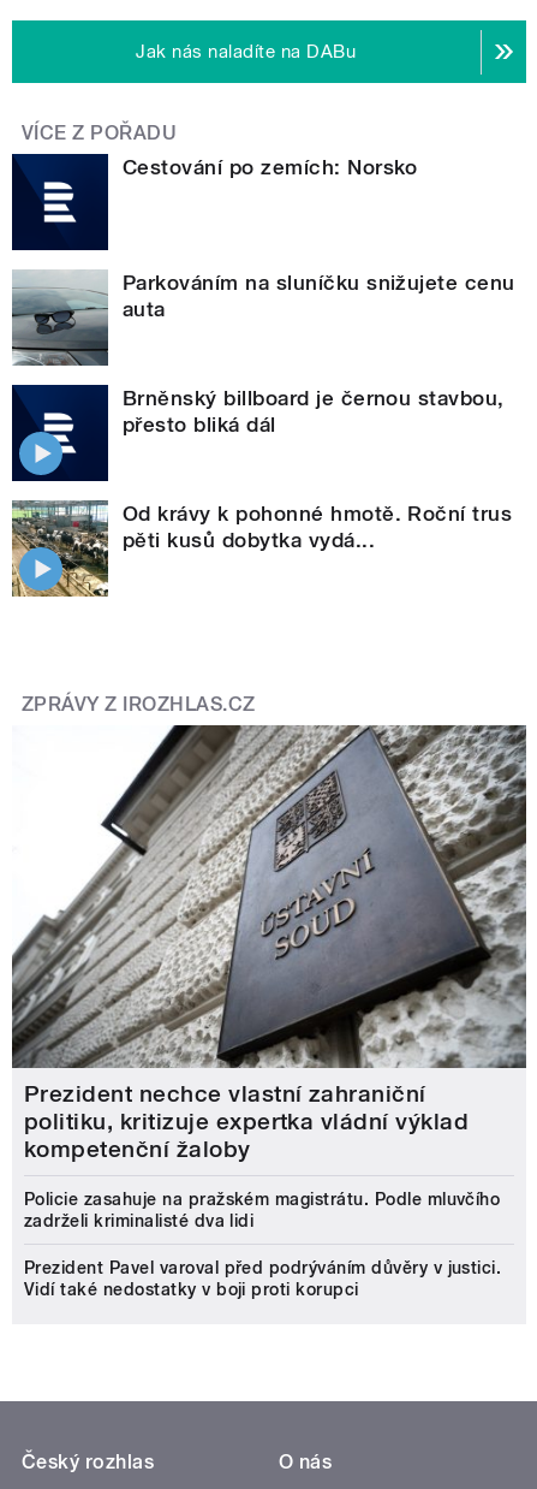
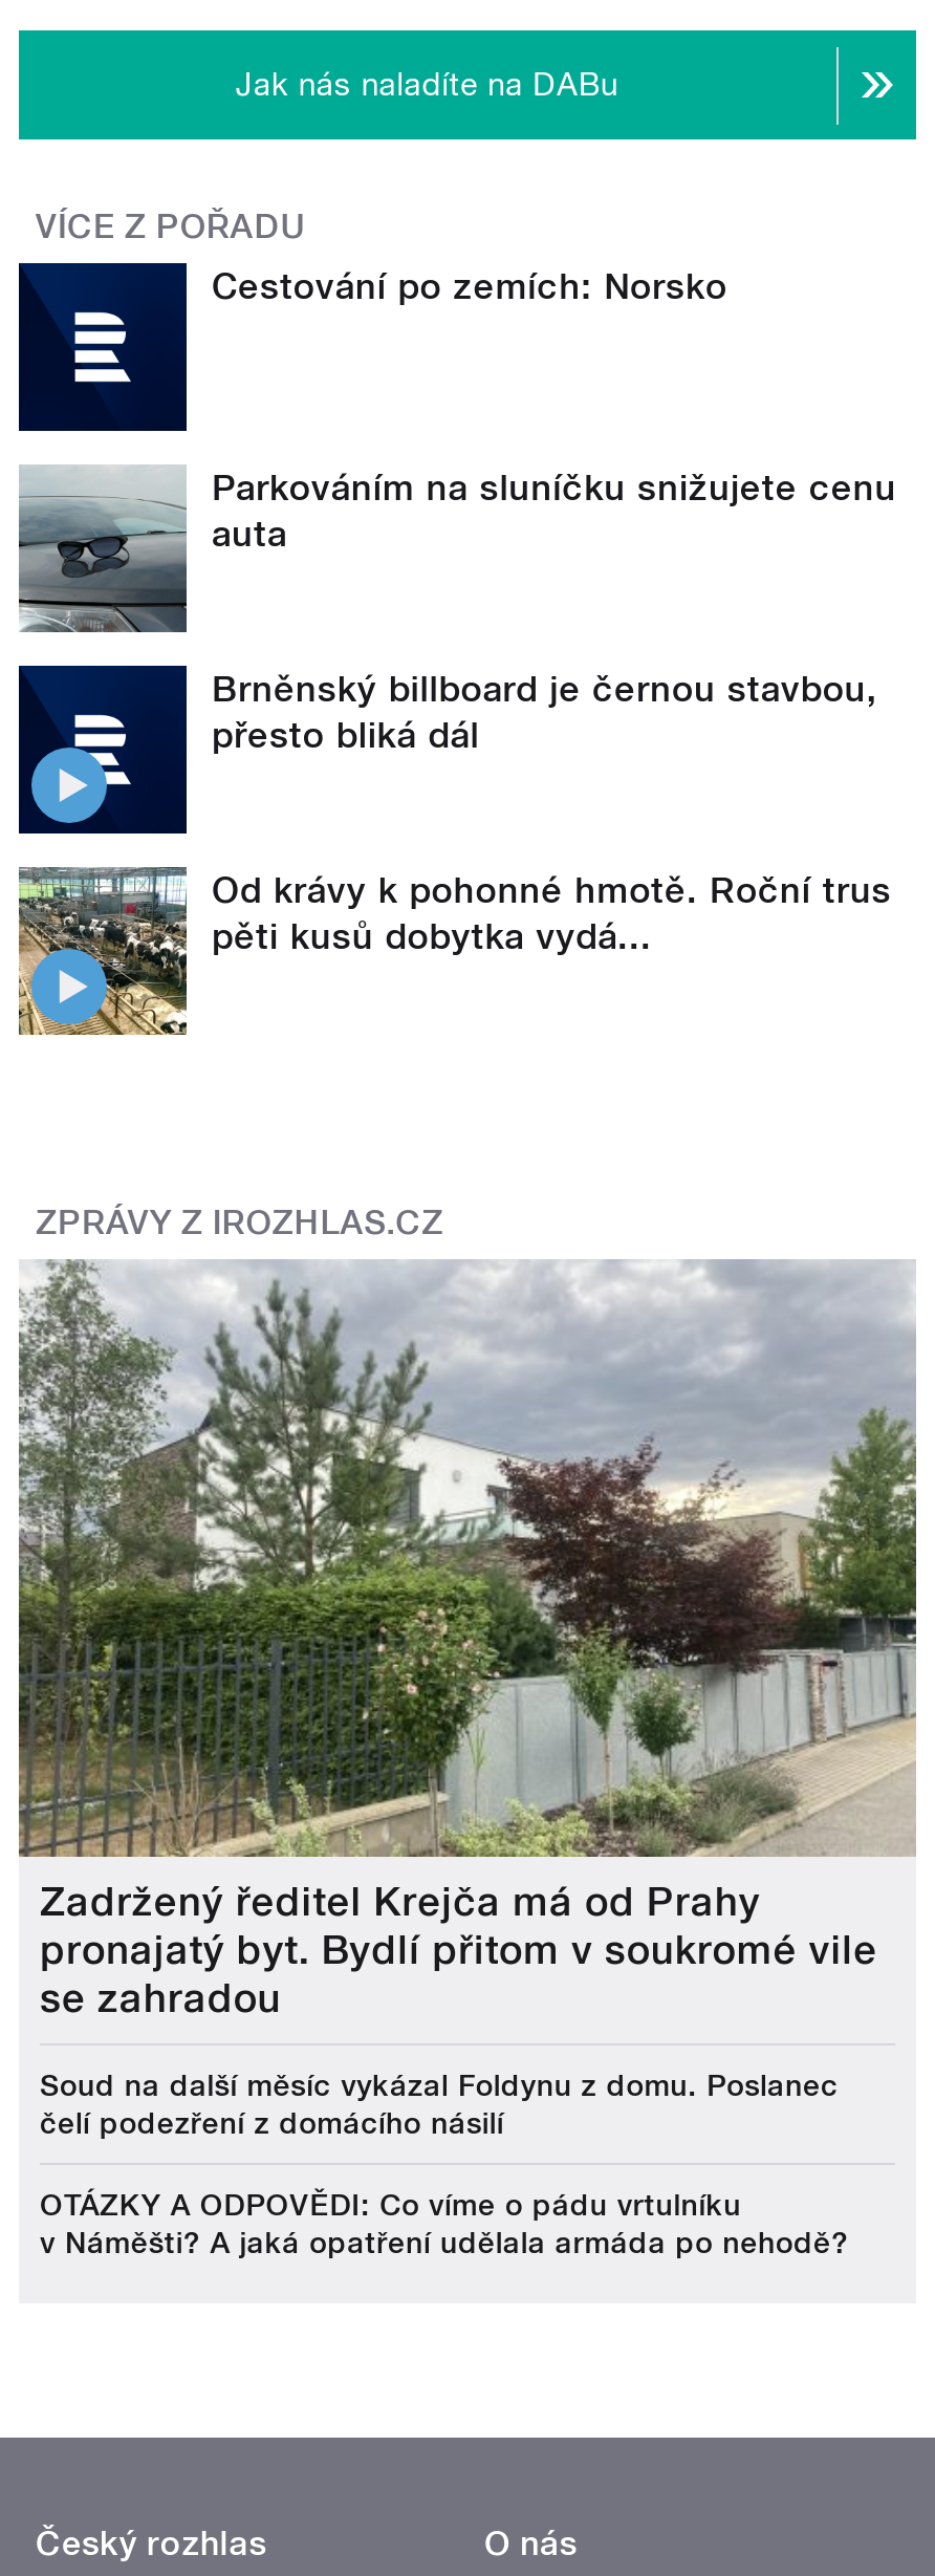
- [image]
- Prezident nechce vlastní zahraniční
- politiku, kritizuje expertka vládní výklad
- kompetenční žaloby
+ [image]
+ Zadržený ředitel Krejča má od Prahy
+ pronajatý byt. Bydlí přitom v soukromé vile
+ se zahradou

- Policie zasahuje na pražském magistrátu. Podle mluvčího
- zadrželi kriminalisté dva lidi
+ Soud na další měsíc vykázal Foldynu z domu. Poslanec
+ čelí podezření z domácího násilí

- Prezident Pavel varoval před podrýváním důvěry v justici.
- Vidí také nedostatky v boji proti korupci
+ OTÁZKY A ODPOVĚDI: Co víme o pádu vrtulníku
+ v Náměšti? A jaká opatření udělala armáda po nehodě?
